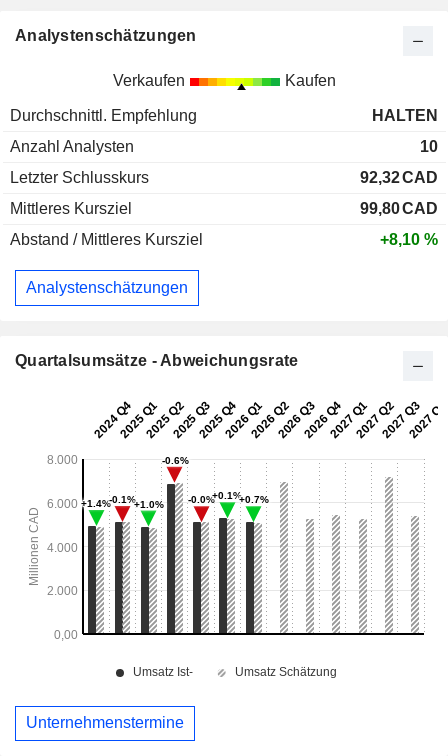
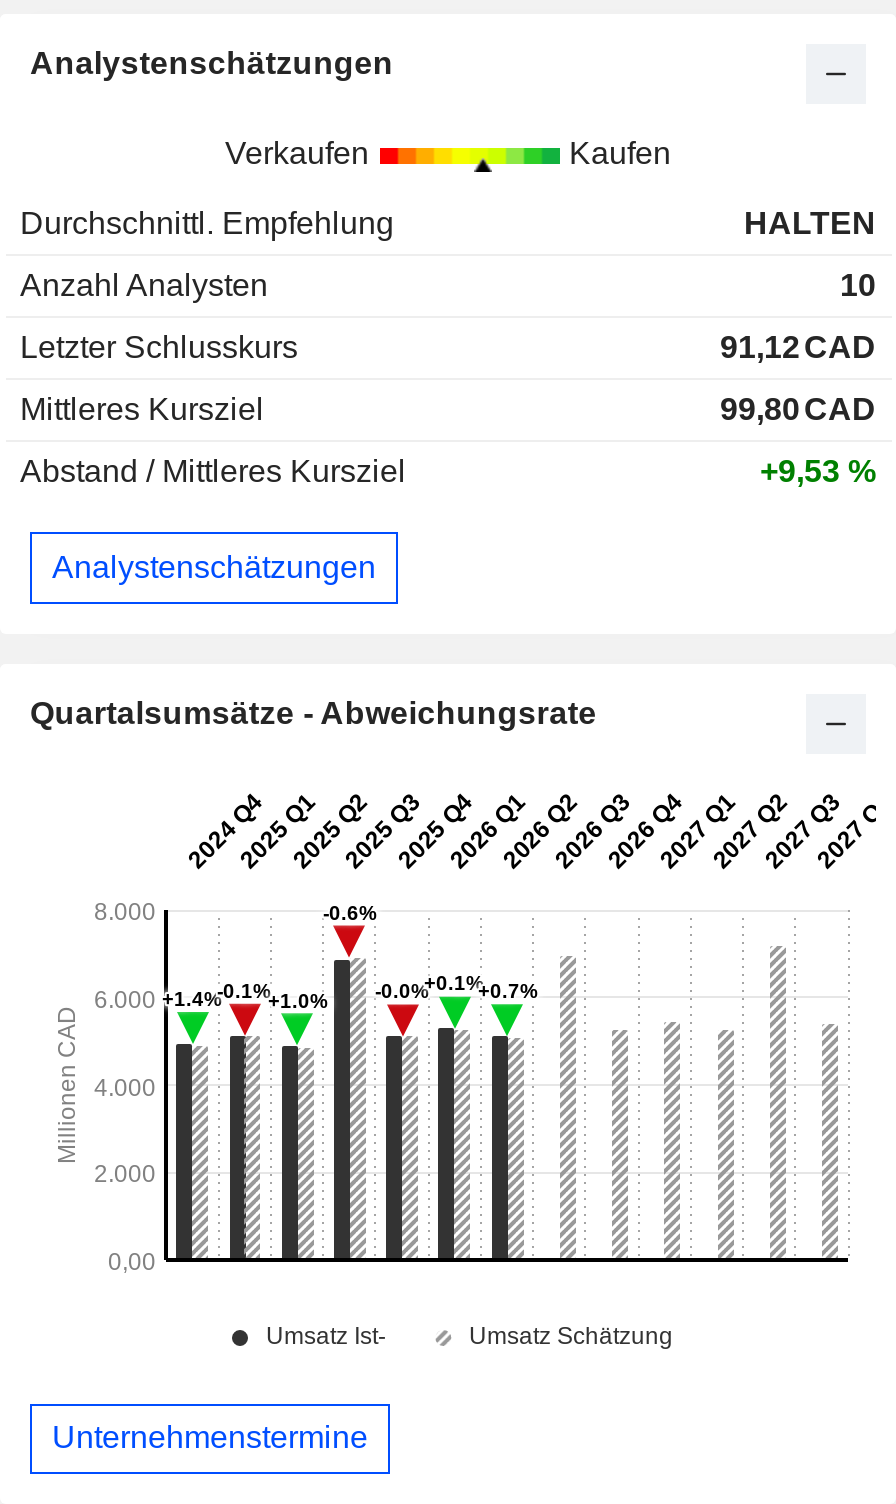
- 92,32 CAD
+ 91,12 CAD

- +8,10 %
+ +9,53 %
